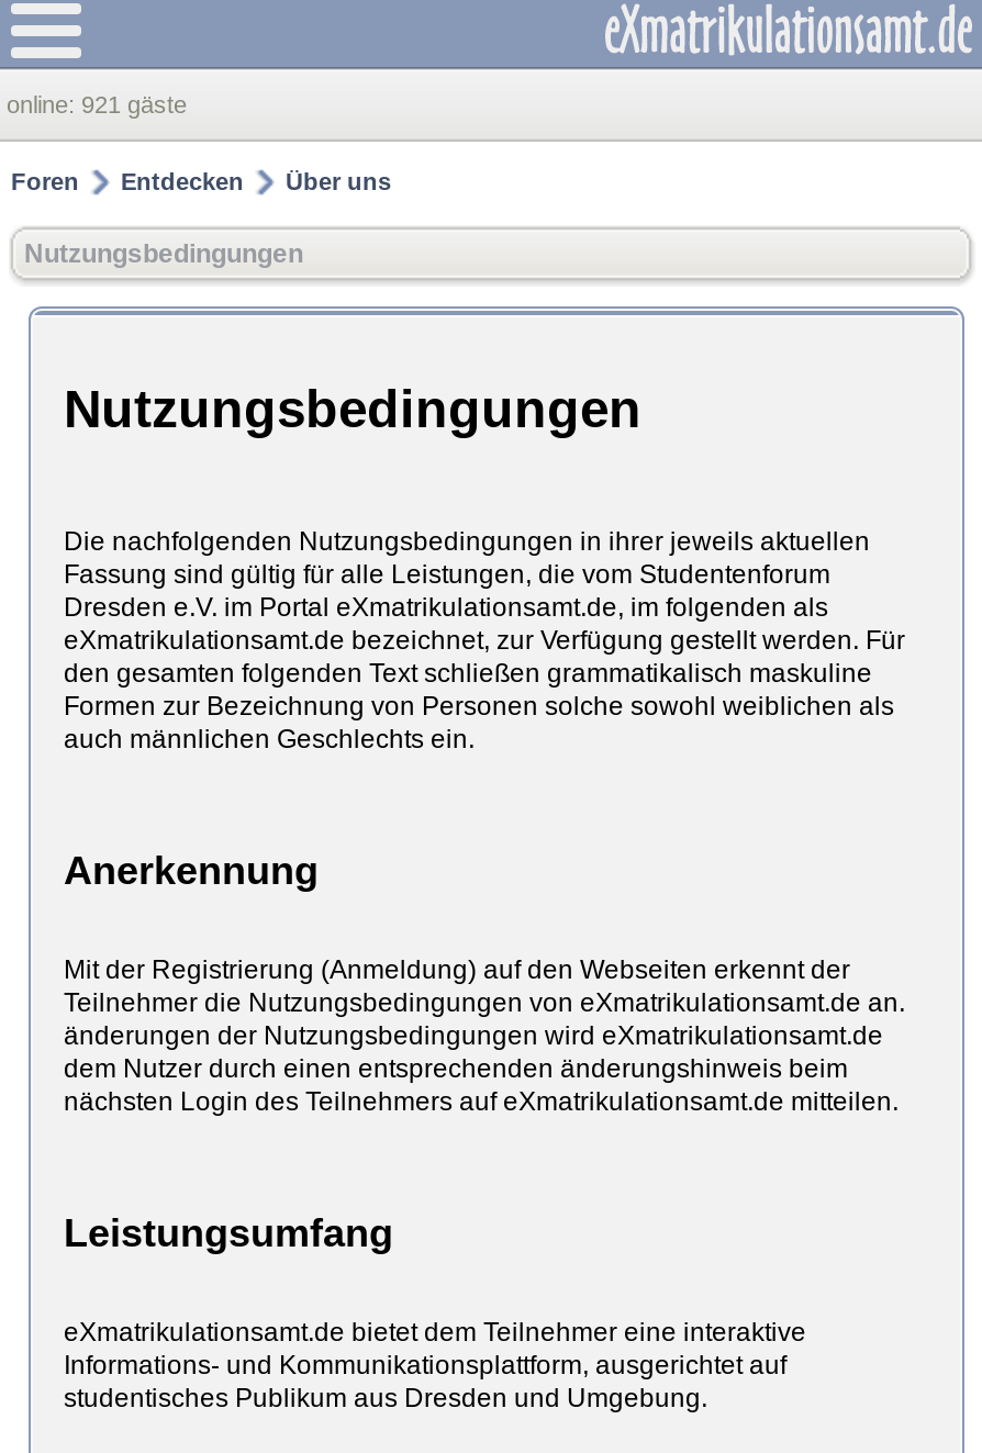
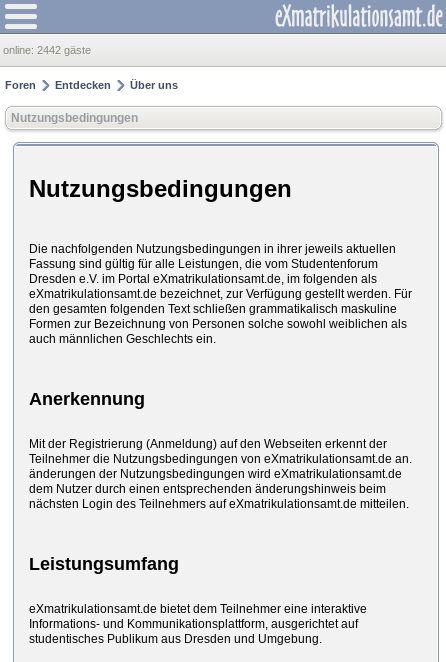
- online: 921 gäste
+ online: 2442 gäste
